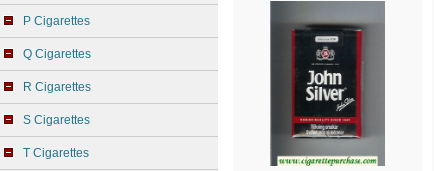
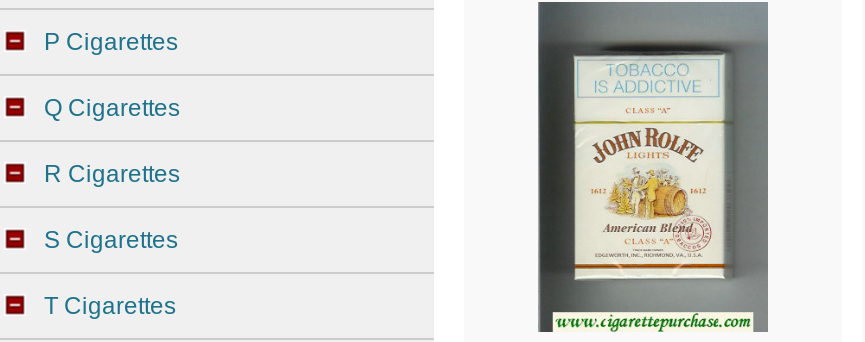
- [image]
+ [image]
